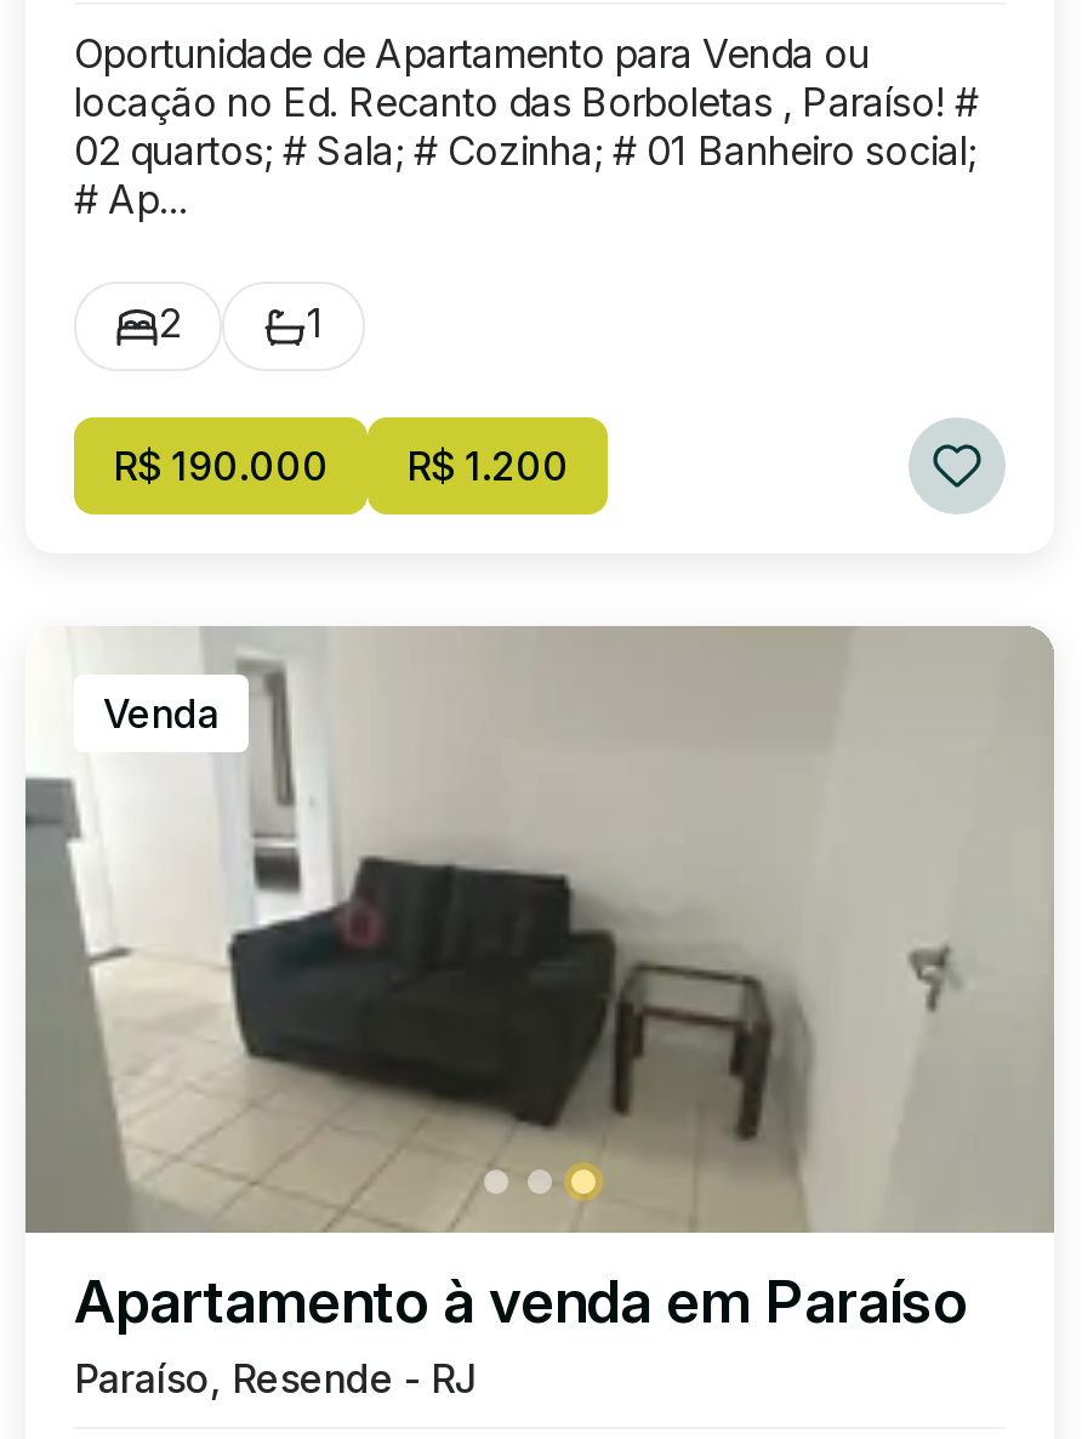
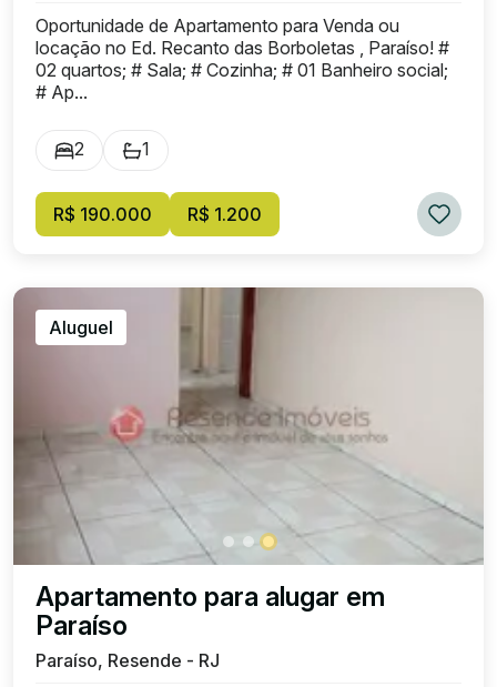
- [image]
- Venda
+ [image]
+ Aluguel

- Apartamento à venda em Paraíso
+ Apartamento para alugar em
+ Paraíso
